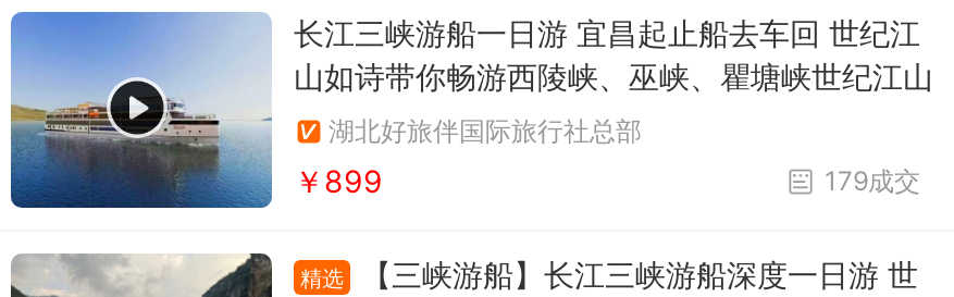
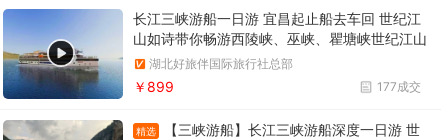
- 179成交
+ 177成交
